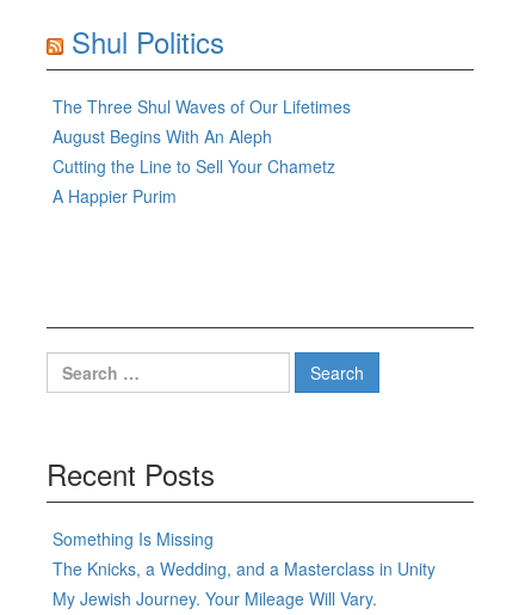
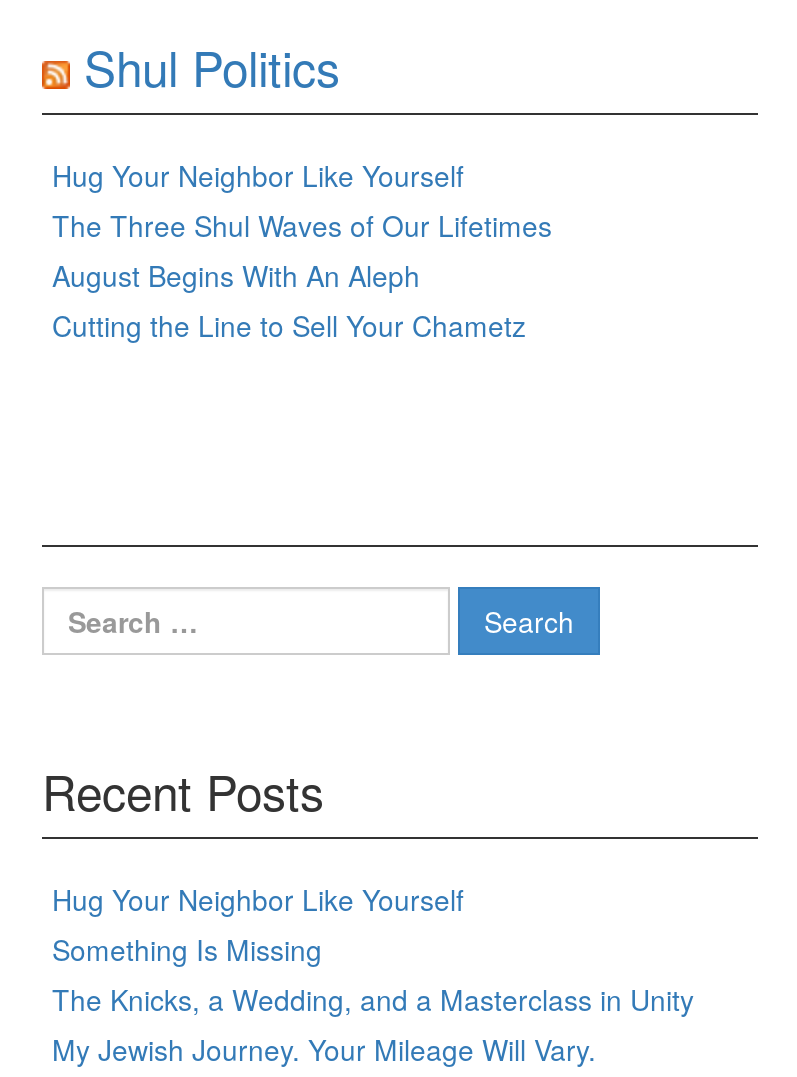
+ Hug Your Neighbor Like Yourself

- A Happier Purim

+ Hug Your Neighbor Like Yourself
